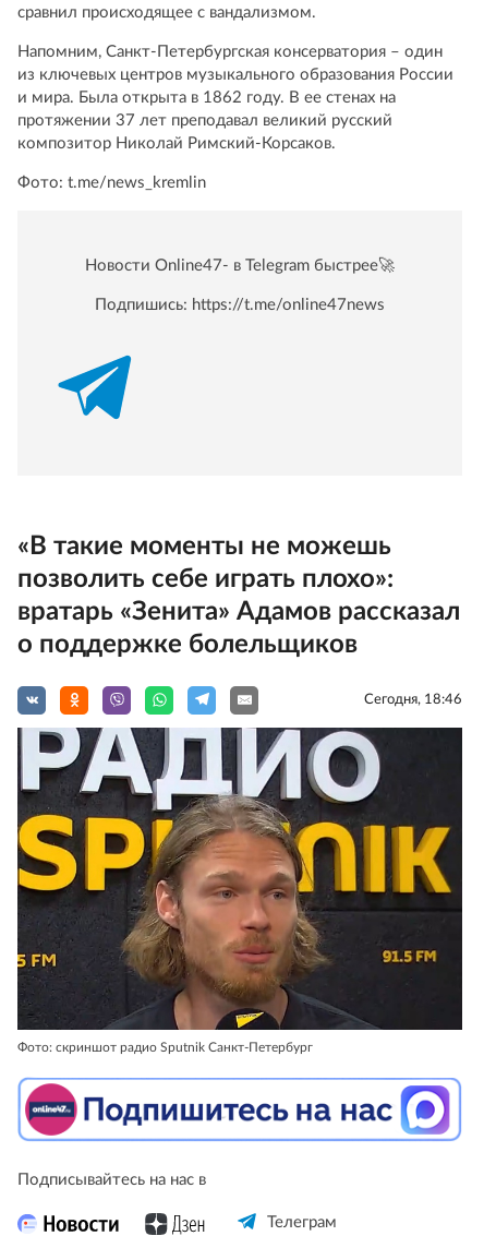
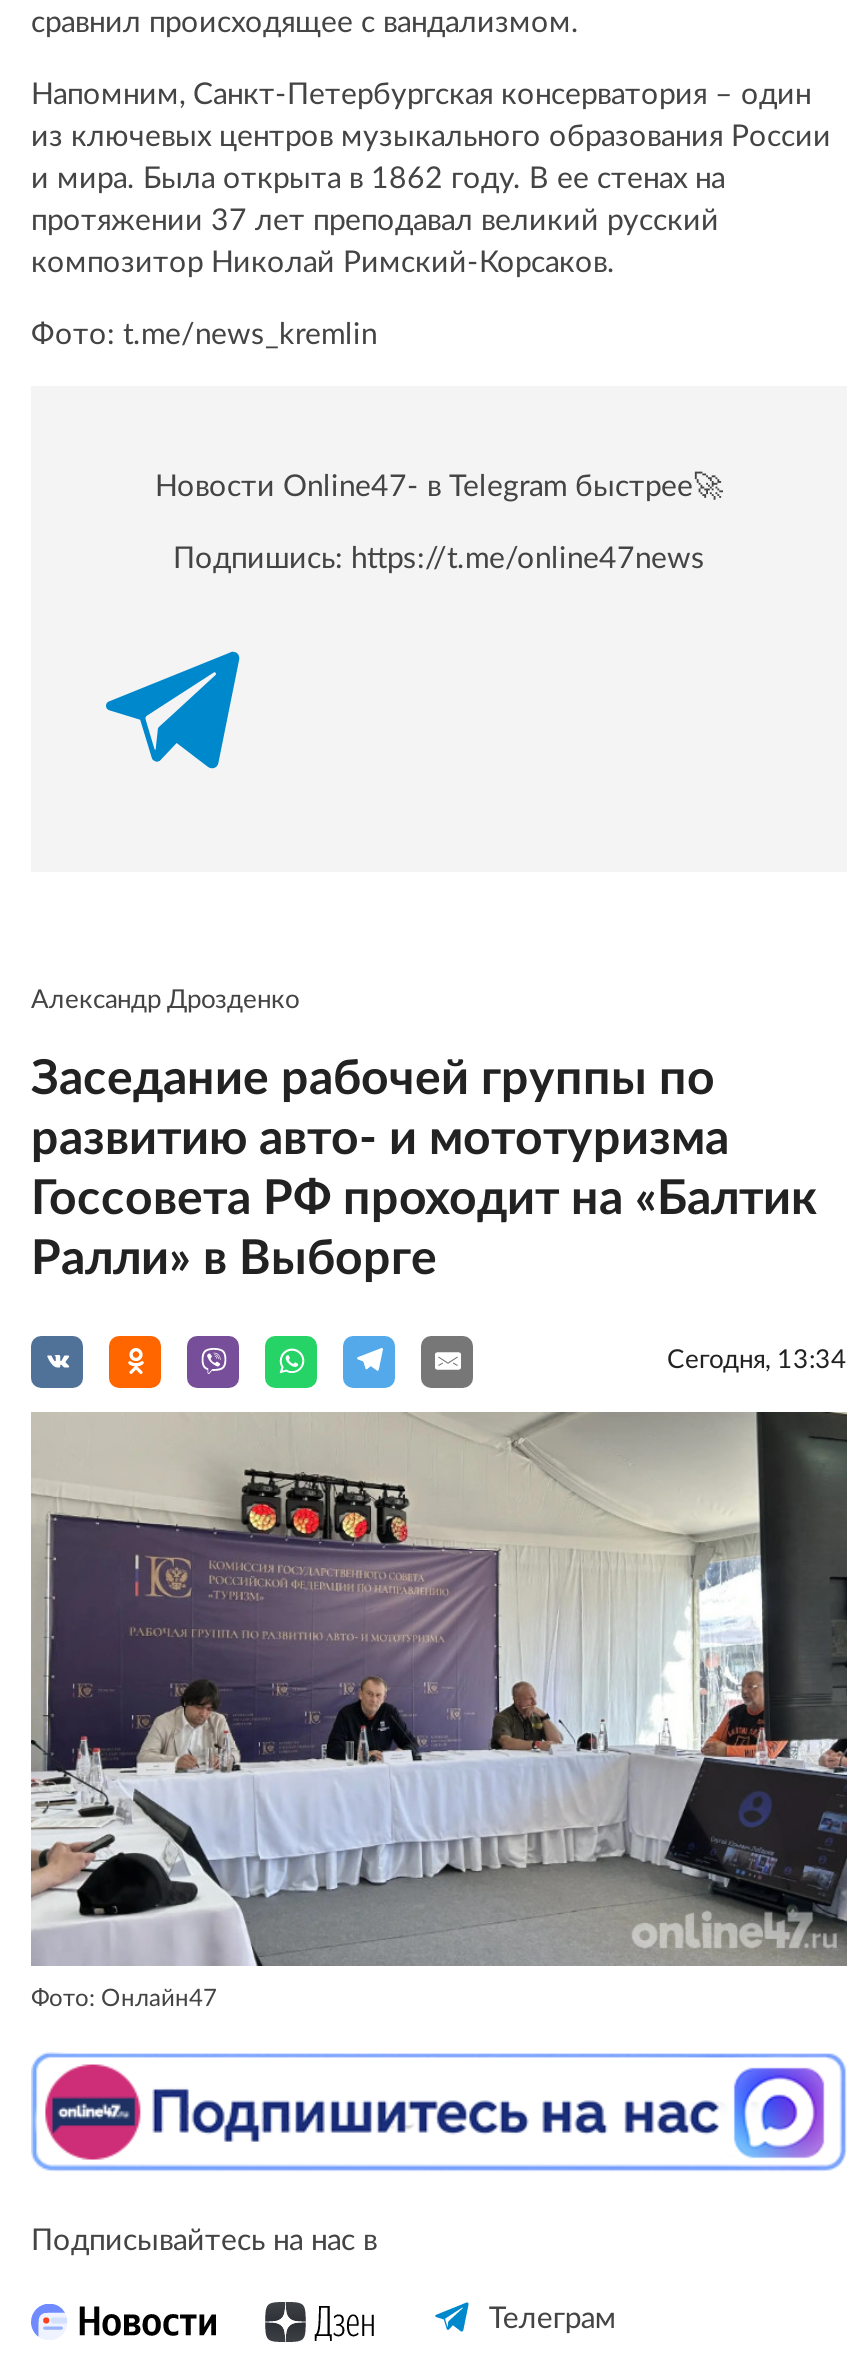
- «В такие моменты не можешь
- позволить себе играть плохо»:
- вратарь «Зенита» Адамов рассказал
- о поддержке болельщиков
- Сегодня, 18:46
+ Александр Дрозденко
+ Заседание рабочей группы по
+ развитию авто- и мототуризма
+ Госсовета РФ проходит на «Балтик
+ Ралли» в Выборге
+ Сегодня, 13:34

- [image]
- Фото: скриншот радио Sputnik Санкт-Петербург
+ [image]
+ Фото: Онлайн47
